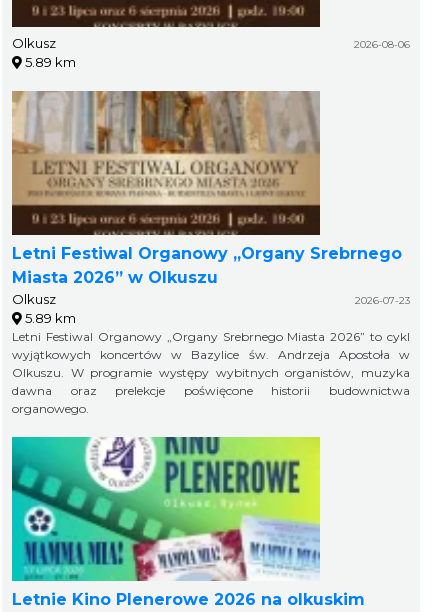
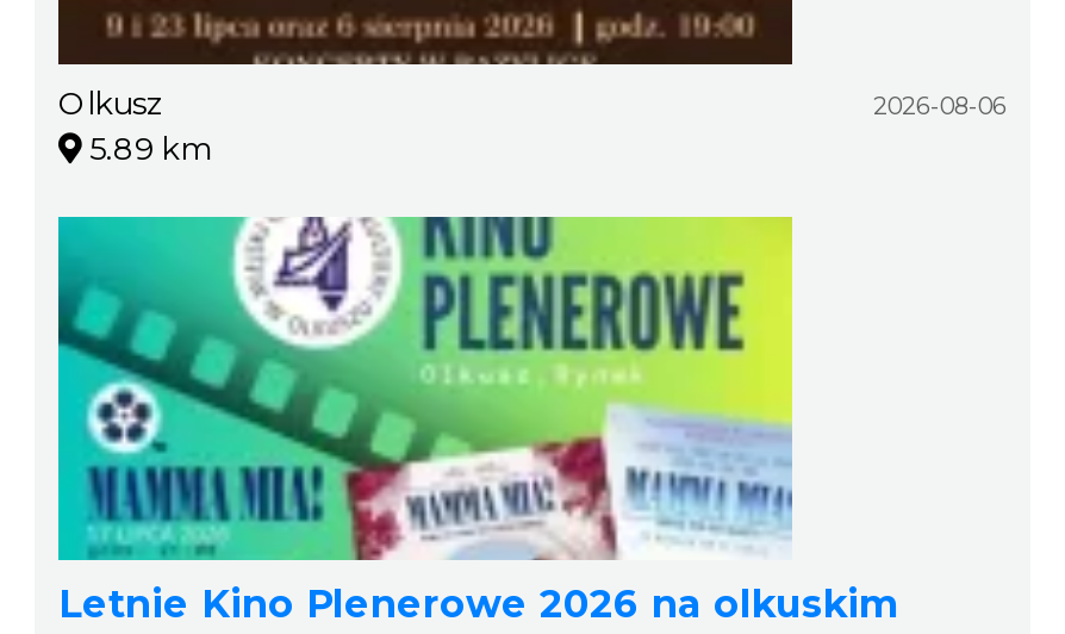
- [image]
- Letni Festiwal Organowy „Organy Srebrnego
- Miasta 2026” w Olkuszu
- Olkusz
- 2026-07-23
- 5.89 km
- Letni Festiwal Organowy „Organy Srebrnego Miasta 2026” to cykl
- wyjątkowych koncertów w Bazylice św. Andrzeja Apostoła w
- Olkuszu. W programie występy wybitnych organistów, muzyka
- dawna oraz prelekcje poświęcone historii budownictwa
- organowego.
